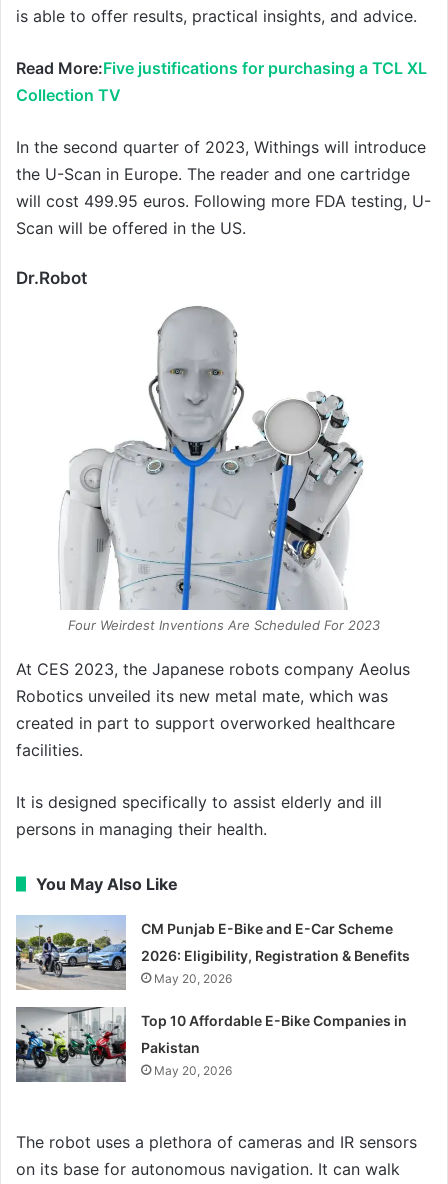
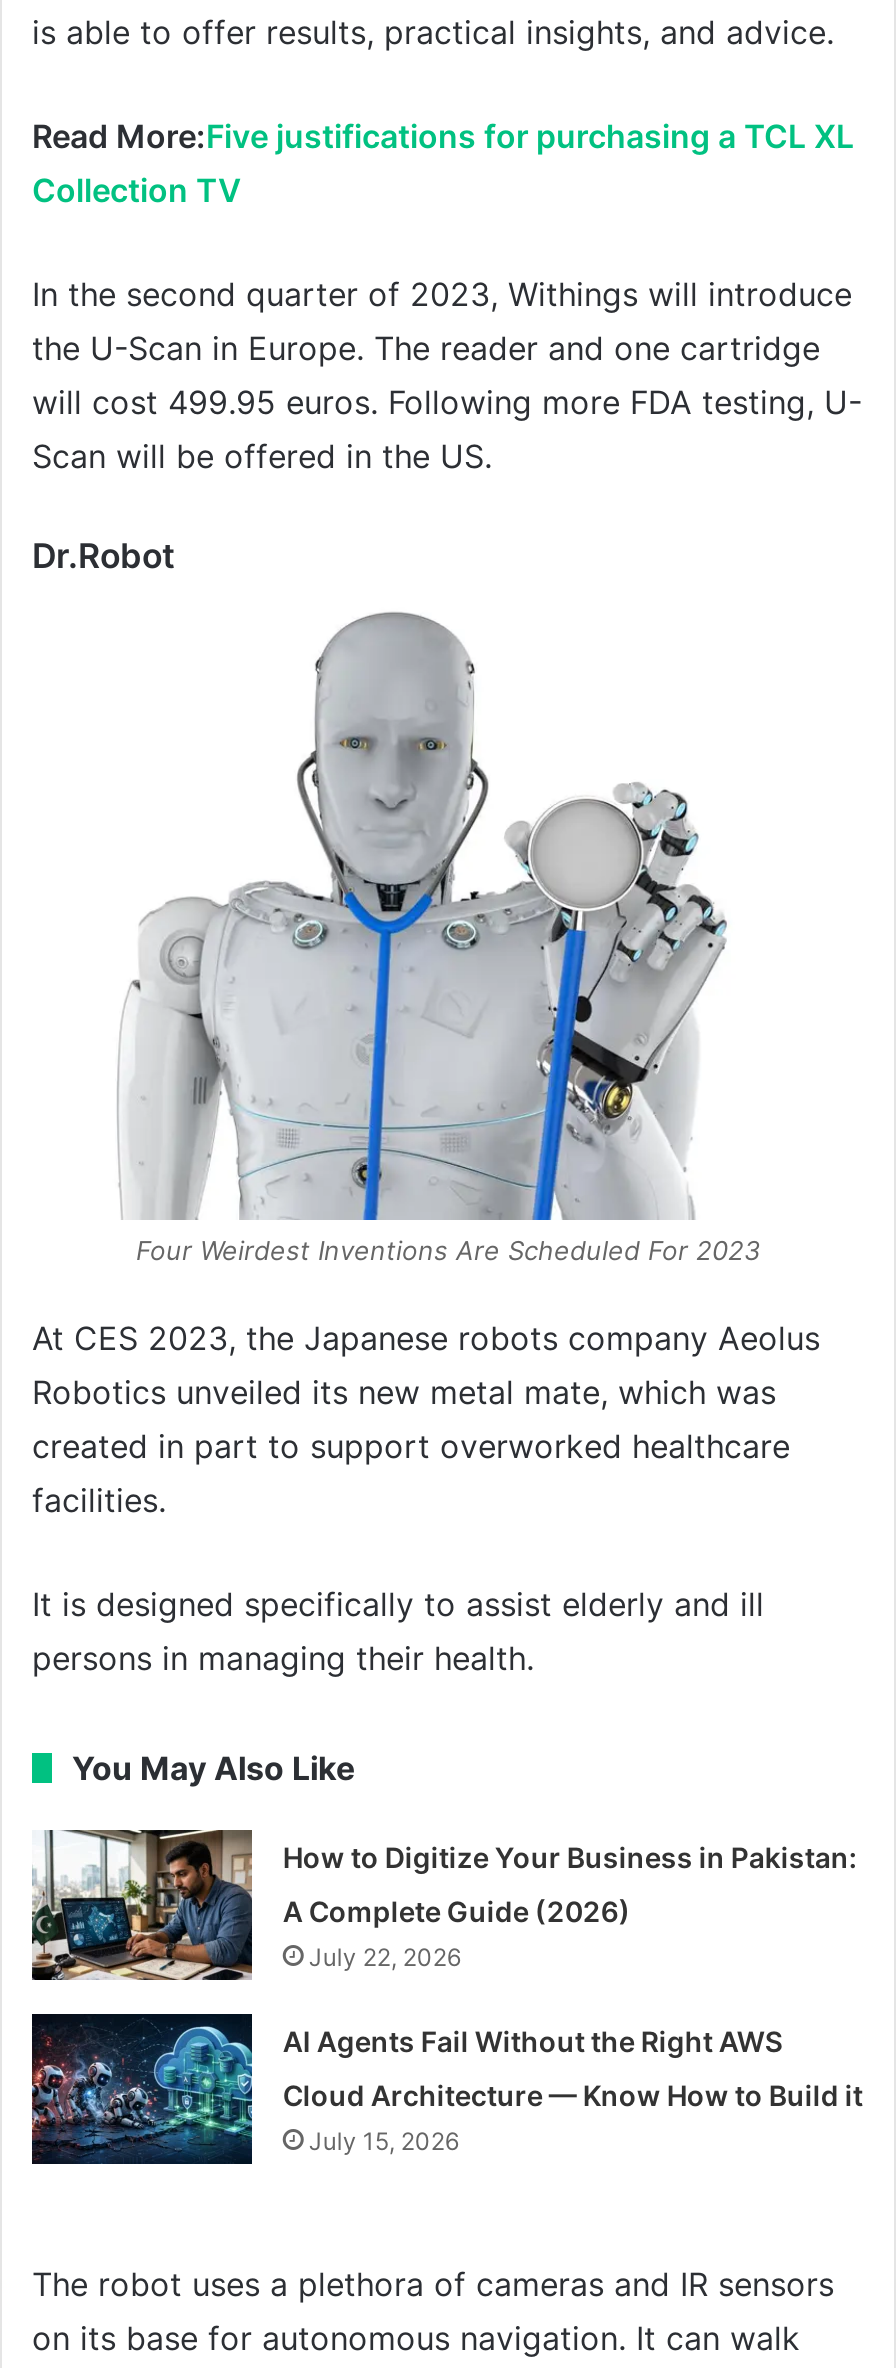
- [image]
- CM Punjab E-Bike and E-Car Scheme
+ [image]
+ How to Digitize Your Business in Pakistan:

- 2026: Eligibility, Registration & Benefits
- May 20, 2026
+ A Complete Guide (2026)
+ July 22, 2026

- [image]
- Top 10 Affordable E-Bike Companies in
+ [image]
+ AI Agents Fail Without the Right AWS

- Pakistan
- May 20, 2026
+ Cloud Architecture — Know How to Build it
+ July 15, 2026
